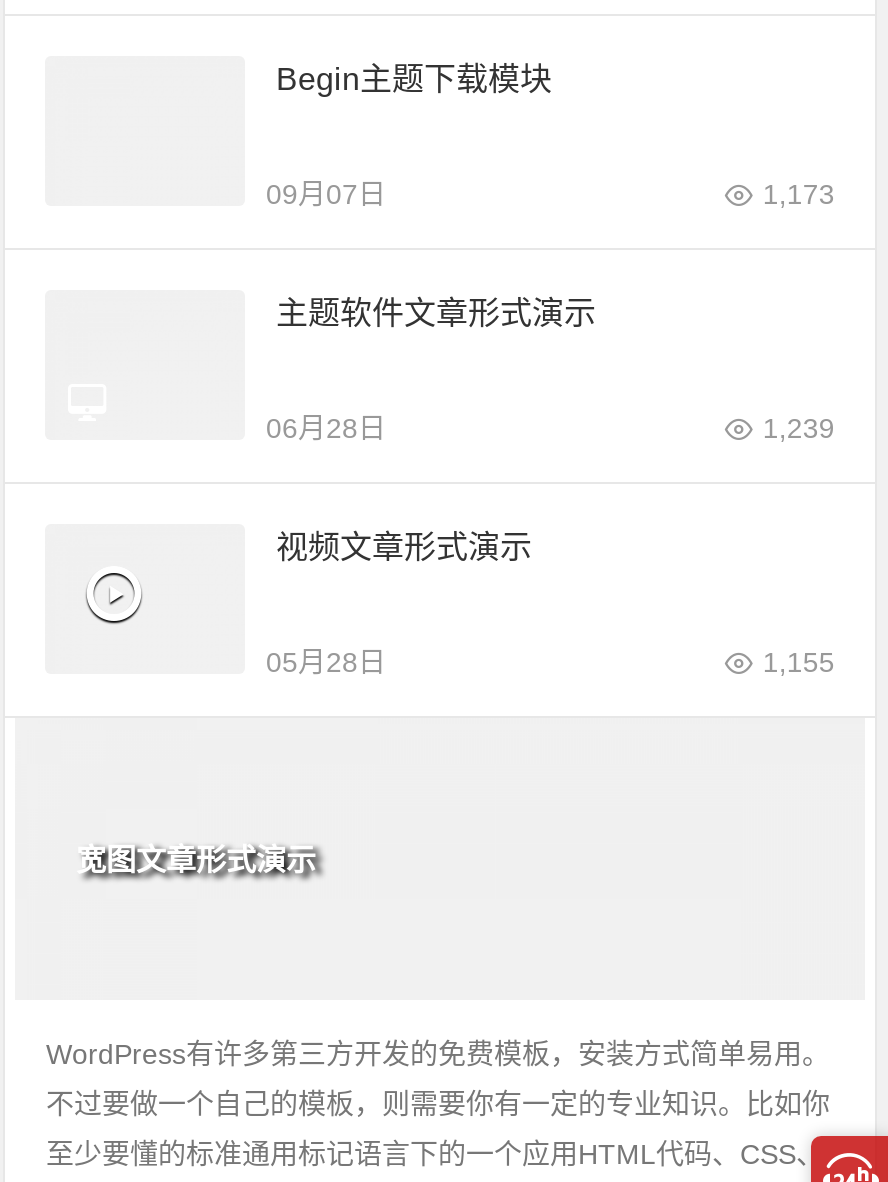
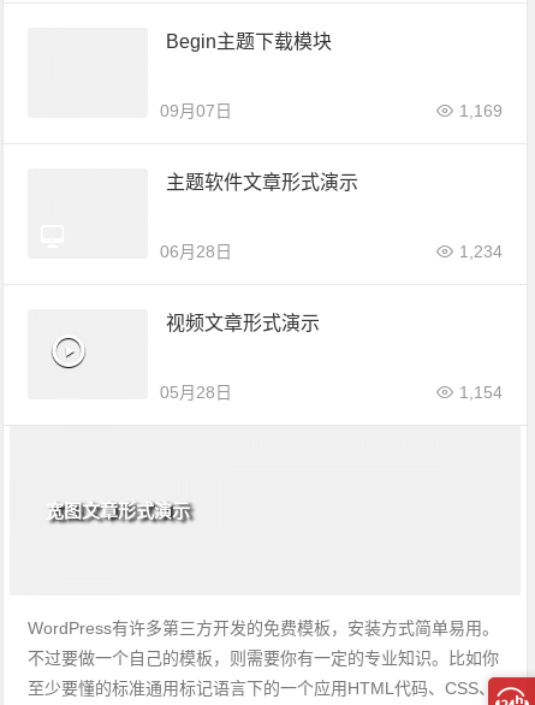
- 1,173
+ 1,169

- 1,239
+ 1,234

- 1,155
+ 1,154
